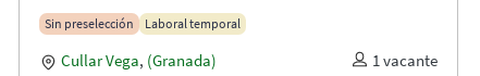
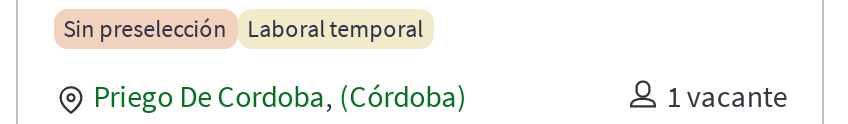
- Cullar Vega, (Granada)
+ Priego De Cordoba, (Córdoba)
